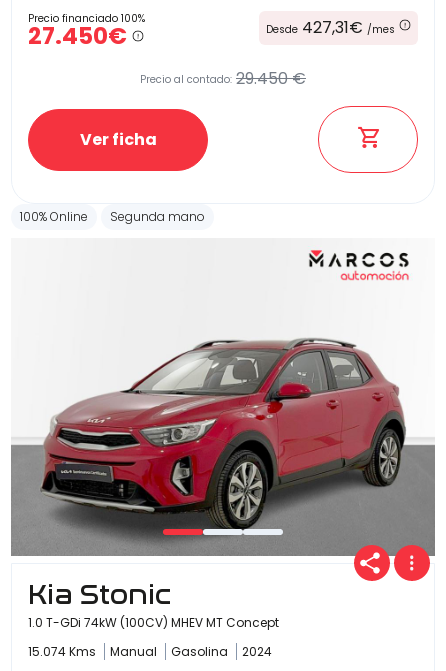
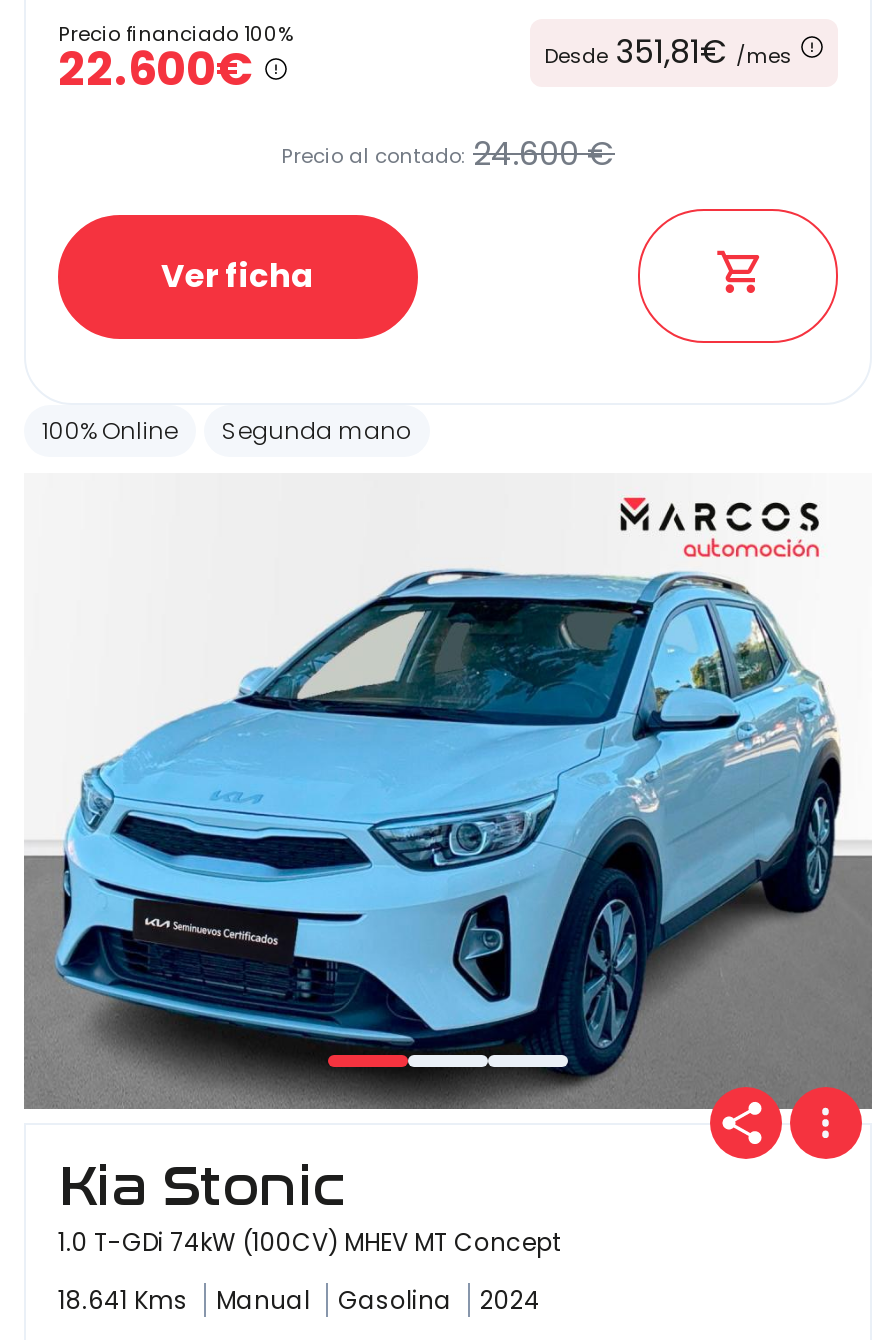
- 27.450€
+ 22.600€

- Desde 427,31€/mes
+ Desde 351,81€/mes

- Precio al contado: 29.450 €
+ Precio al contado: 24.600 €

- [image]
+ [image]

- 15.074 Kms Manual Gasolina 2024
+ 18.641 Kms Manual Gasolina 2024
